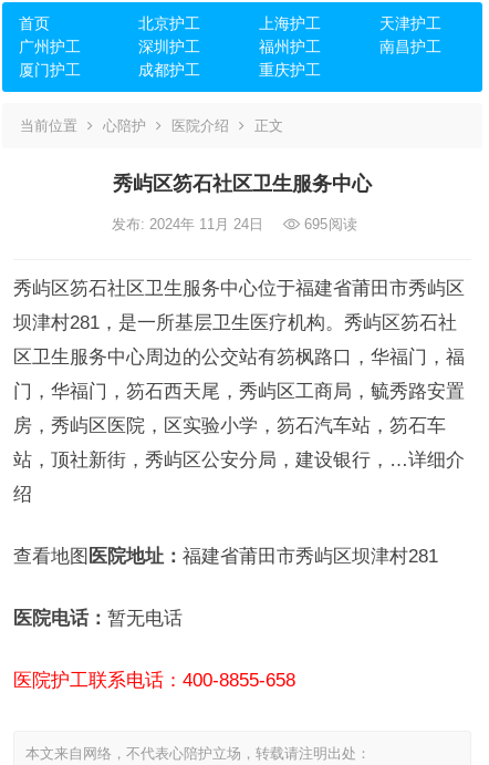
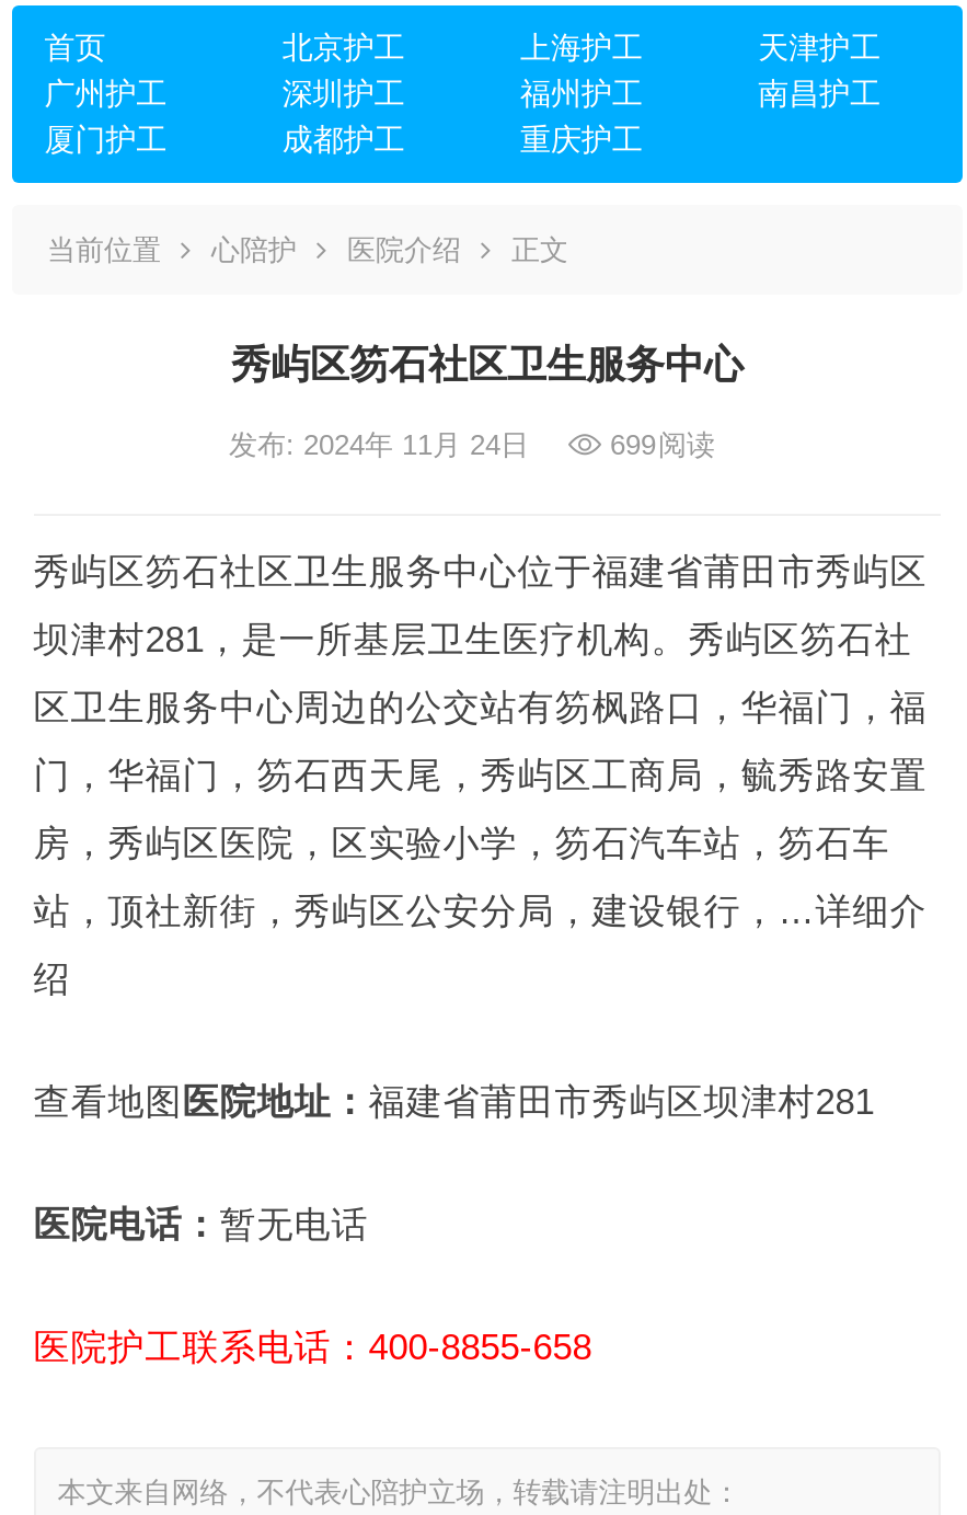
- 发布: 2024年 11月 24日 695阅读
+ 发布: 2024年 11月 24日 699阅读
